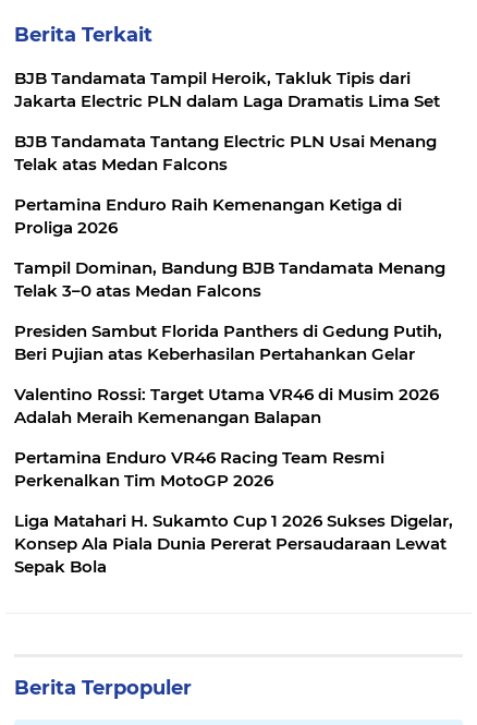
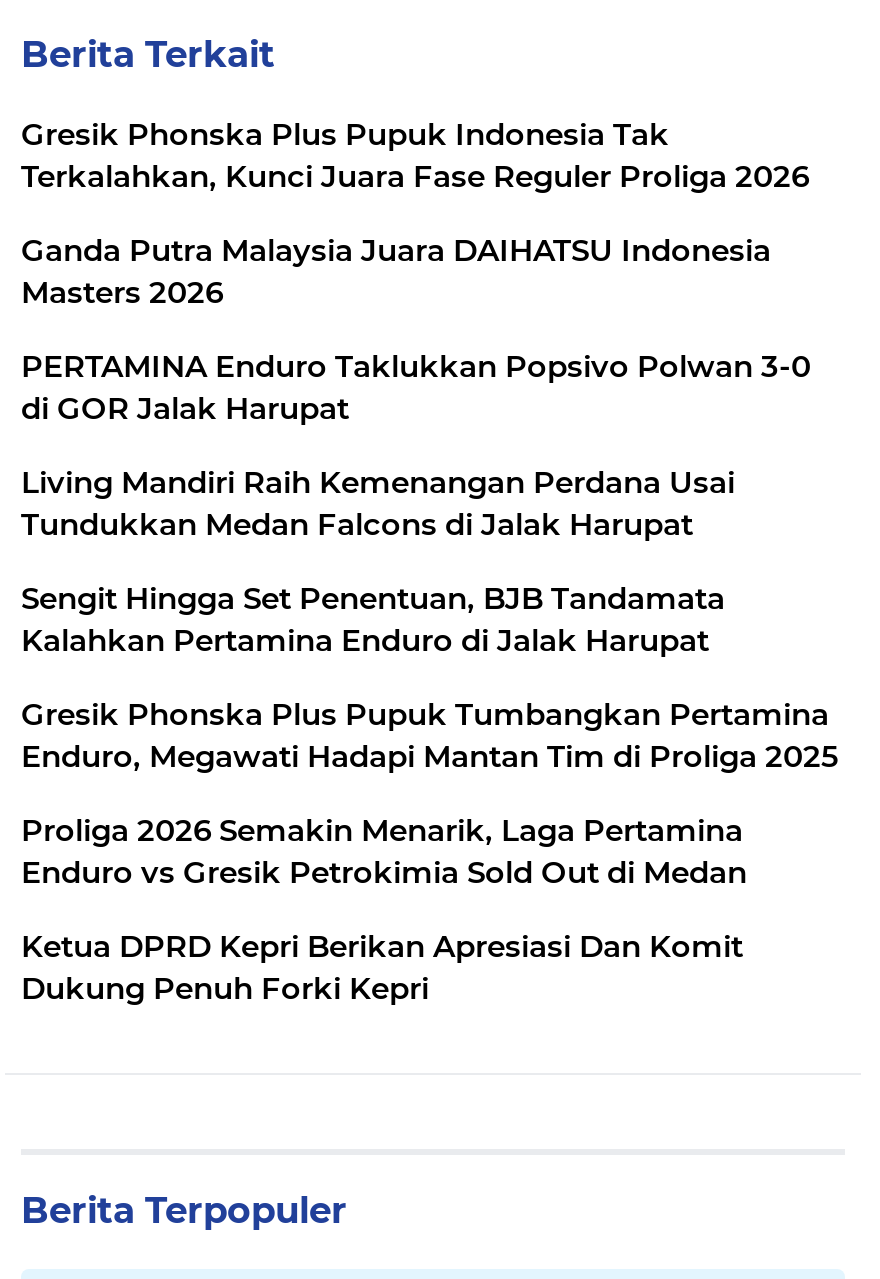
- BJB Tandamata Tampil Heroik, Takluk Tipis dari
- Jakarta Electric PLN dalam Laga Dramatis Lima Set
+ Gresik Phonska Plus Pupuk Indonesia Tak
+ Terkalahkan, Kunci Juara Fase Reguler Proliga 2026

- BJB Tandamata Tantang Electric PLN Usai Menang
- Telak atas Medan Falcons
+ Ganda Putra Malaysia Juara DAIHATSU Indonesia
+ Masters 2026

- Pertamina Enduro Raih Kemenangan Ketiga di
- Proliga 2026
+ PERTAMINA Enduro Taklukkan Popsivo Polwan 3-0
+ di GOR Jalak Harupat

- Tampil Dominan, Bandung BJB Tandamata Menang
- Telak 3–0 atas Medan Falcons
+ Living Mandiri Raih Kemenangan Perdana Usai
+ Tundukkan Medan Falcons di Jalak Harupat

- Presiden Sambut Florida Panthers di Gedung Putih,
- Beri Pujian atas Keberhasilan Pertahankan Gelar
+ Sengit Hingga Set Penentuan, BJB Tandamata
+ Kalahkan Pertamina Enduro di Jalak Harupat

- Valentino Rossi: Target Utama VR46 di Musim 2026
- Adalah Meraih Kemenangan Balapan
+ Gresik Phonska Plus Pupuk Tumbangkan Pertamina
+ Enduro, Megawati Hadapi Mantan Tim di Proliga 2025

- Pertamina Enduro VR46 Racing Team Resmi
- Perkenalkan Tim MotoGP 2026
+ Proliga 2026 Semakin Menarik, Laga Pertamina
+ Enduro vs Gresik Petrokimia Sold Out di Medan

- Liga Matahari H. Sukamto Cup 1 2026 Sukses Digelar,
- Konsep Ala Piala Dunia Pererat Persaudaraan Lewat
- Sepak Bola
+ Ketua DPRD Kepri Berikan Apresiasi Dan Komit
+ Dukung Penuh Forki Kepri
